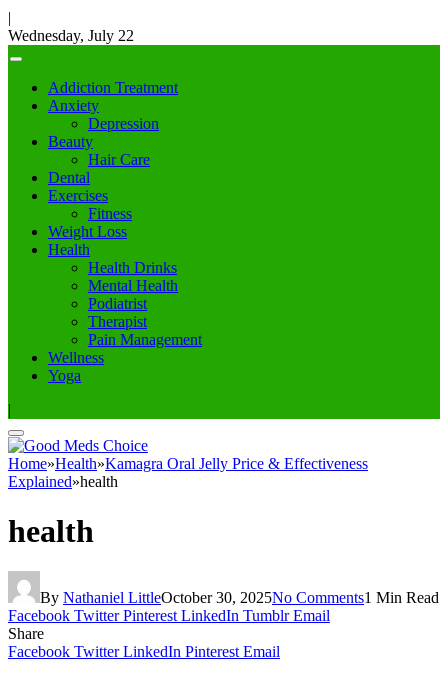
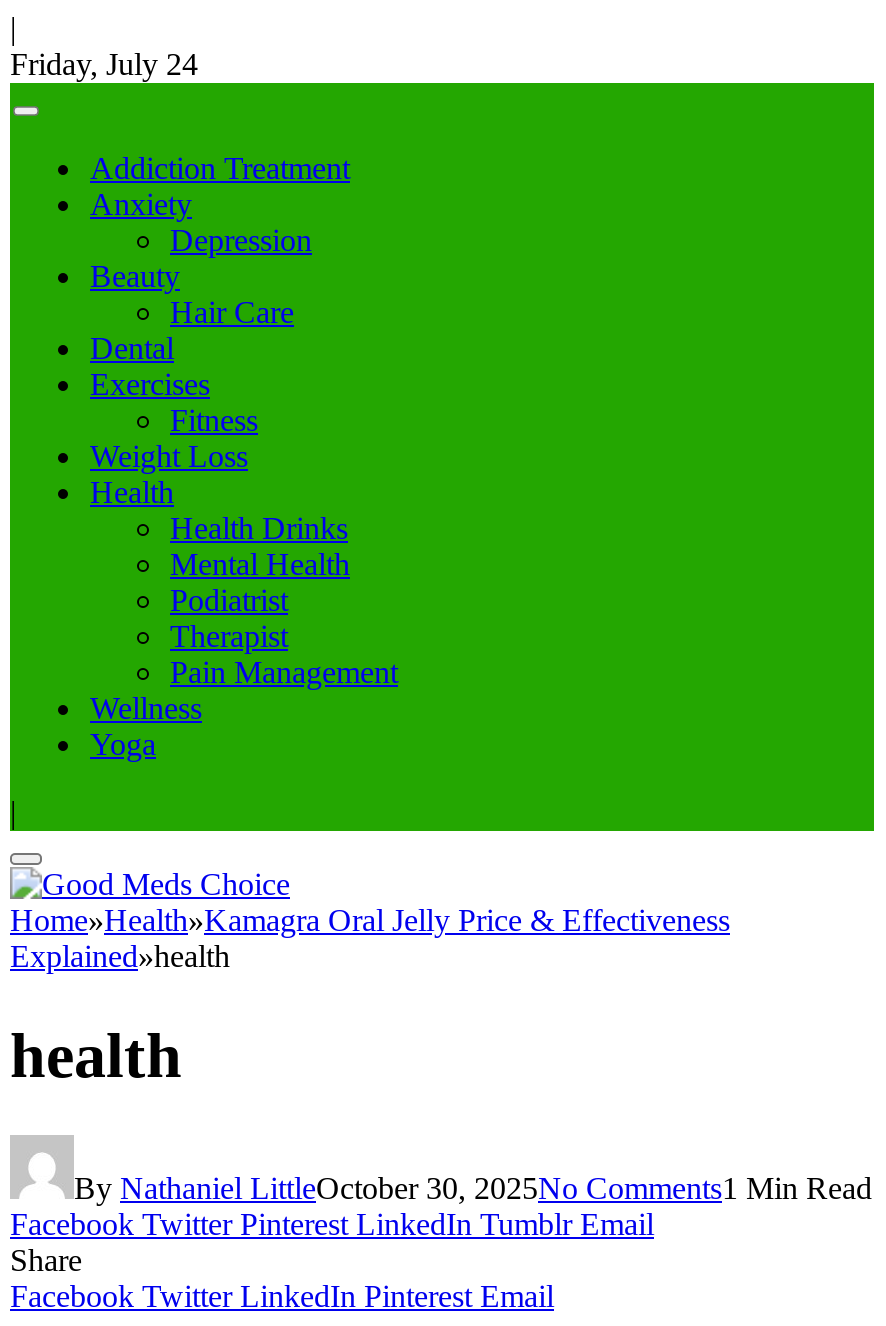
- Wednesday, July 22
+ Friday, July 24
